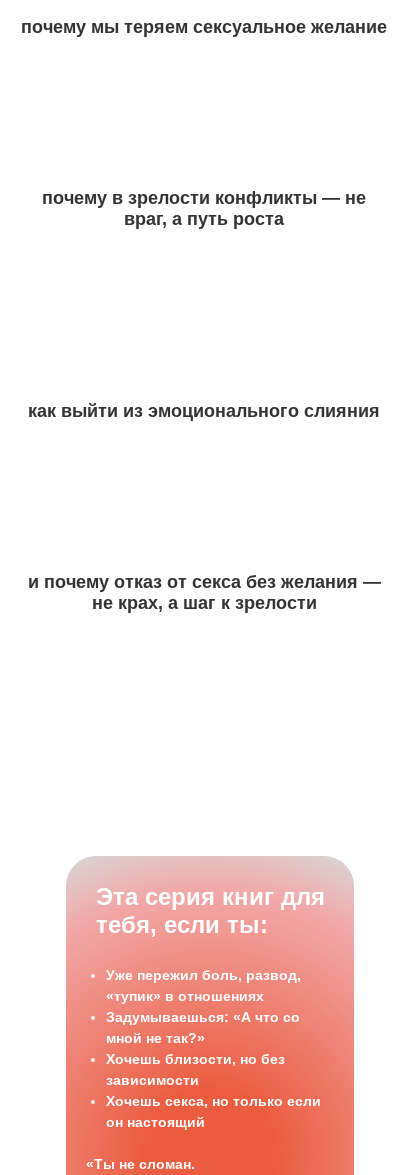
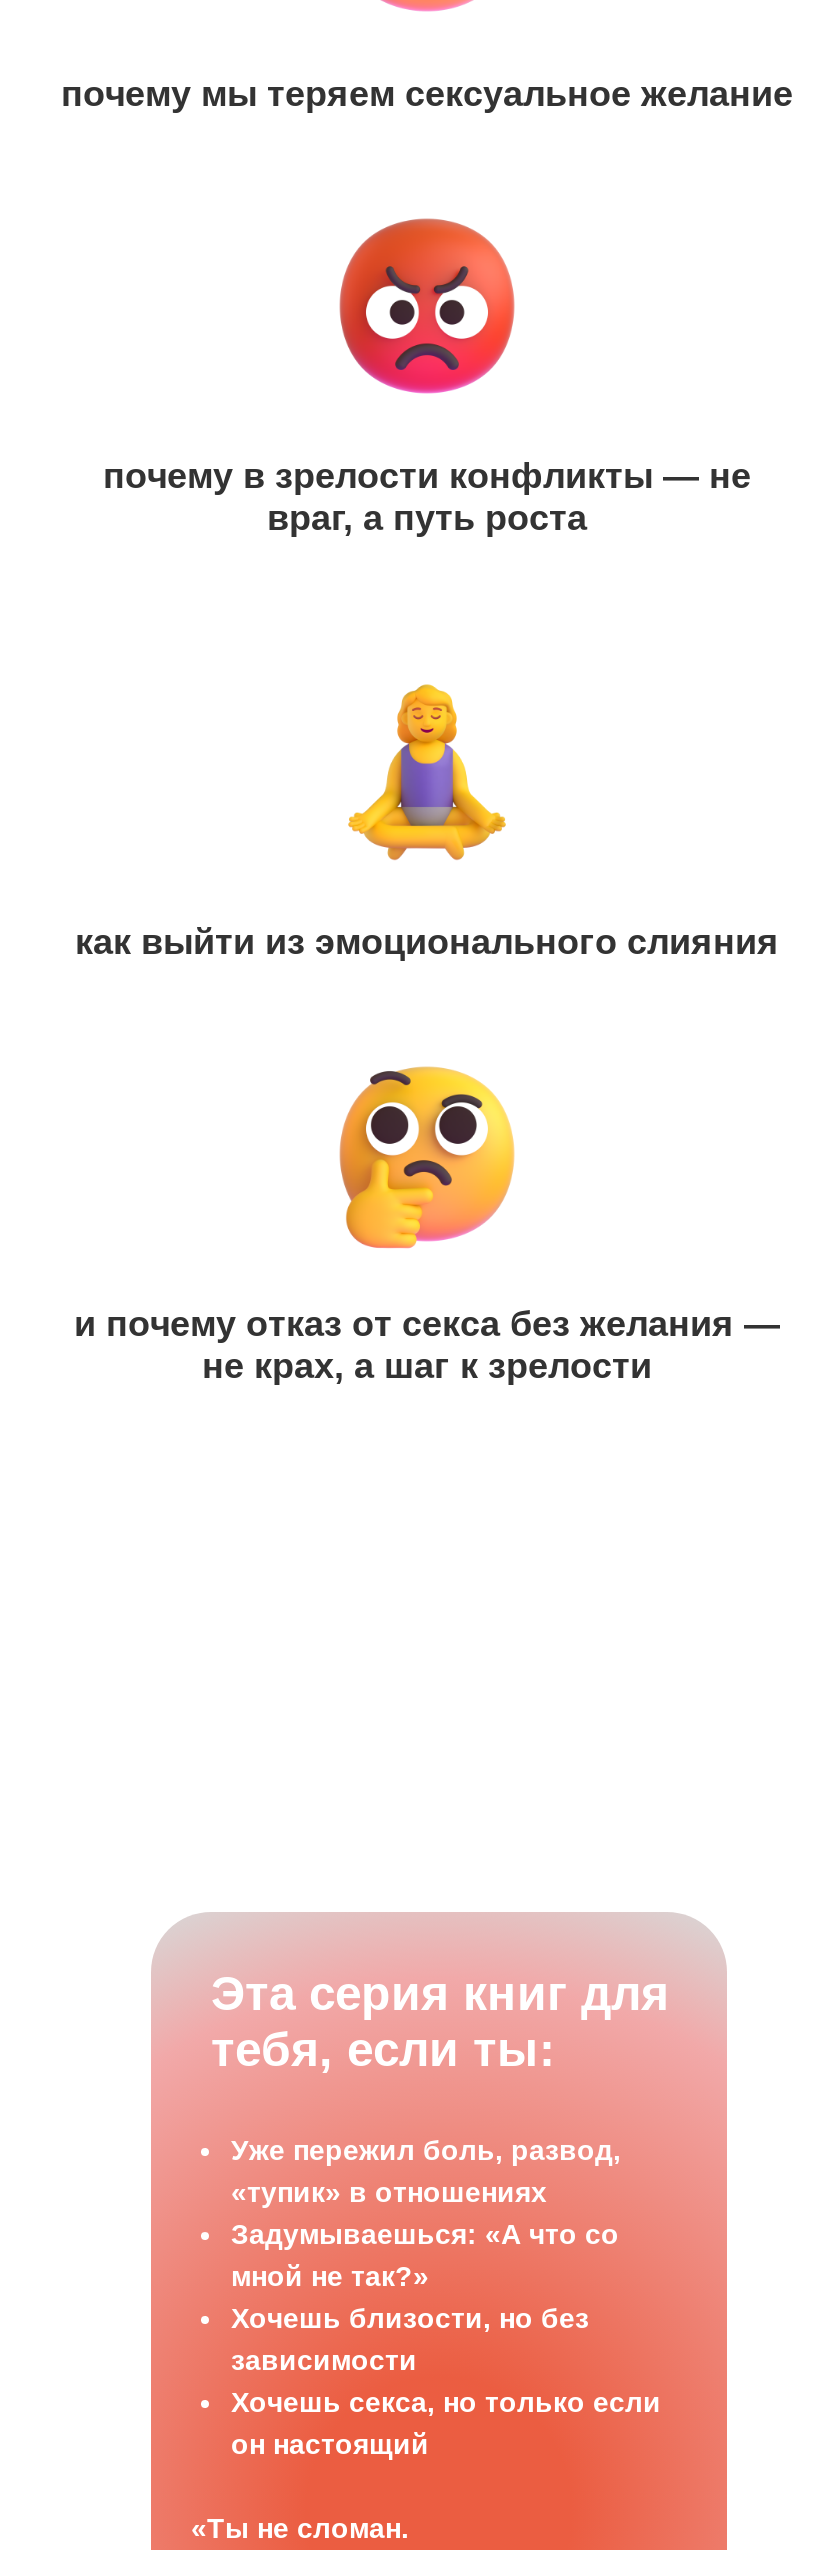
+ [image]

+ [image]

+ [image]
